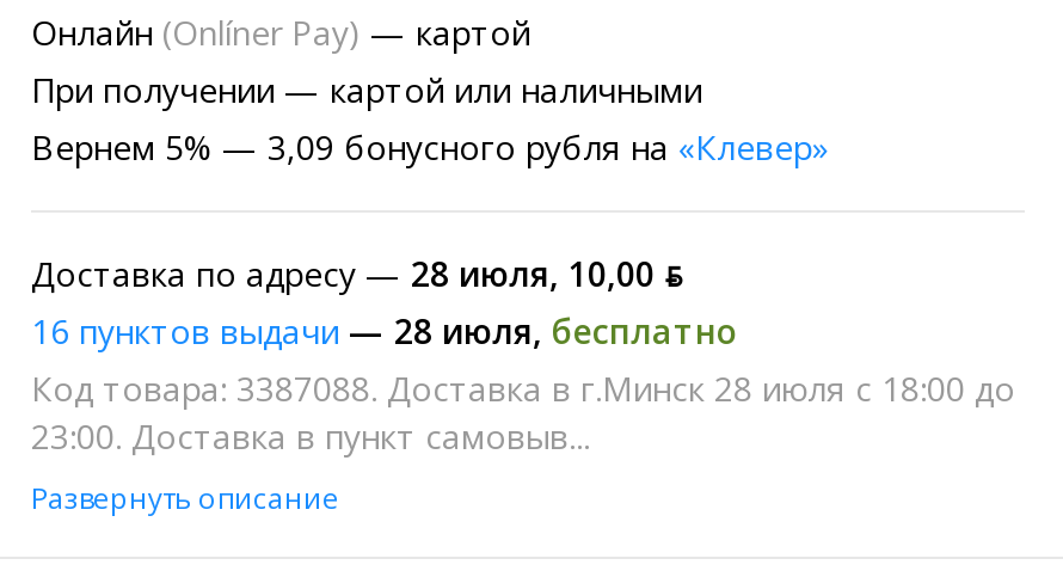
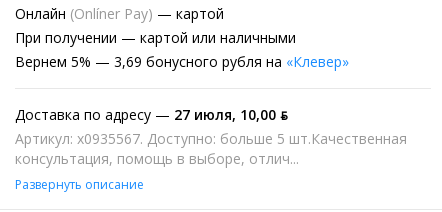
- Вернем 5% — 3,09 бонусного рубля на «Клевер»
+ Вернем 5% — 3,69 бонусного рубля на «Клевер»

- Доставка по адресу — 28 июля, 10,00 ƃ
- 16 пунктов выдачи — 28 июля, бесплатно
- Код товара: 3387088. Доставка в г.Минск 28 июля с 18:00 до
- 23:00. Доставка в пункт самовыв...
+ Доставка по адресу — 27 июля, 10,00 ƃ
+ Артикул: x0935567. Доступно: больше 5 шт.Качественная
+ консультация, помощь в выборе, отлич...
